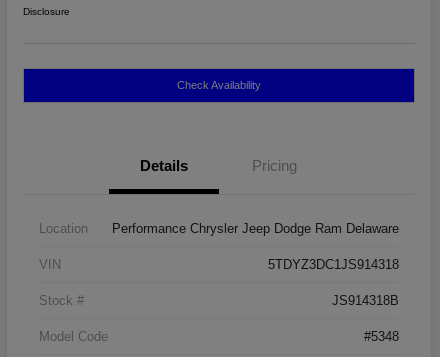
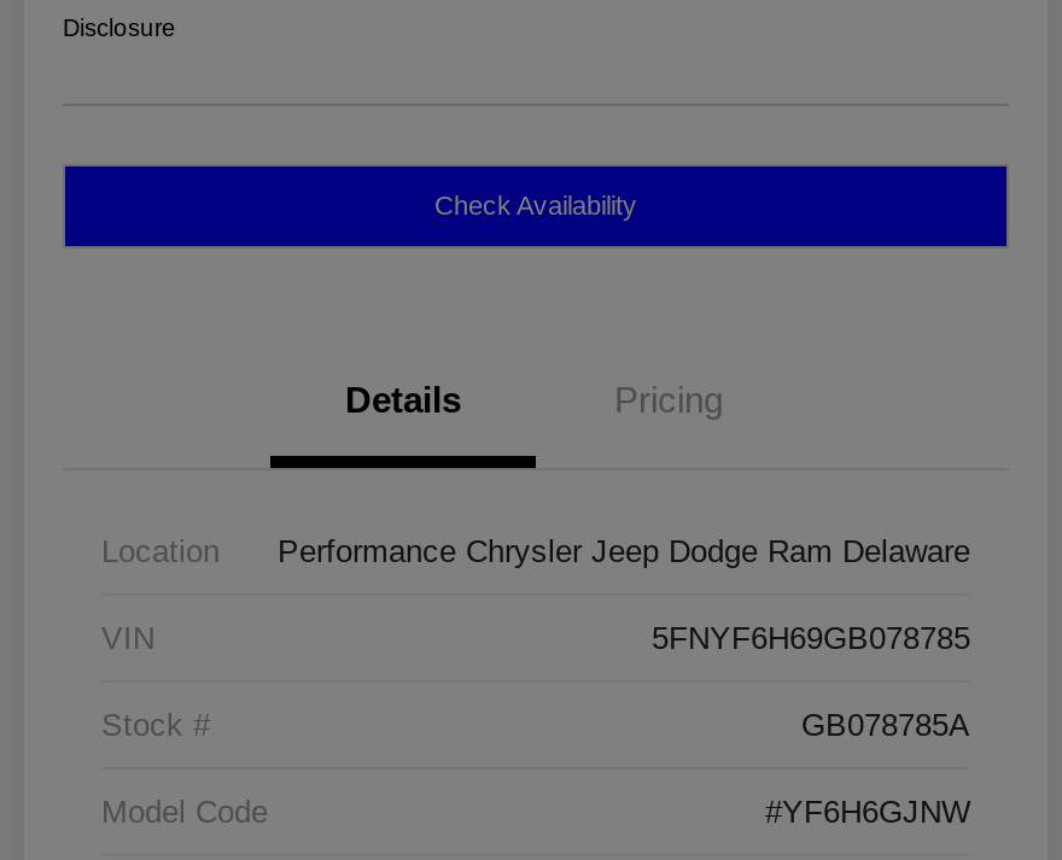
- 5TDYZ3DC1JS914318
+ 5FNYF6H69GB078785

- JS914318B
+ GB078785A

- #5348
+ #YF6H6GJNW
